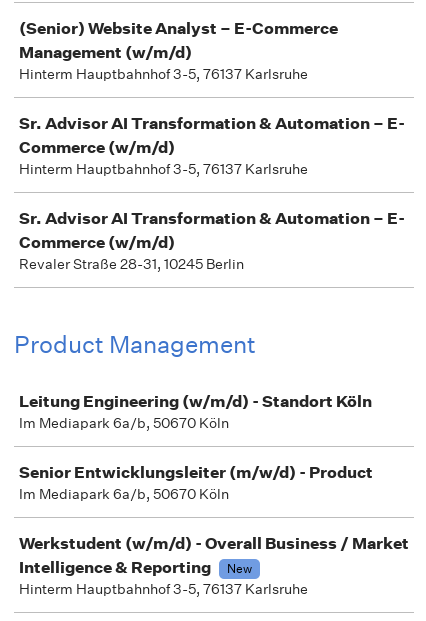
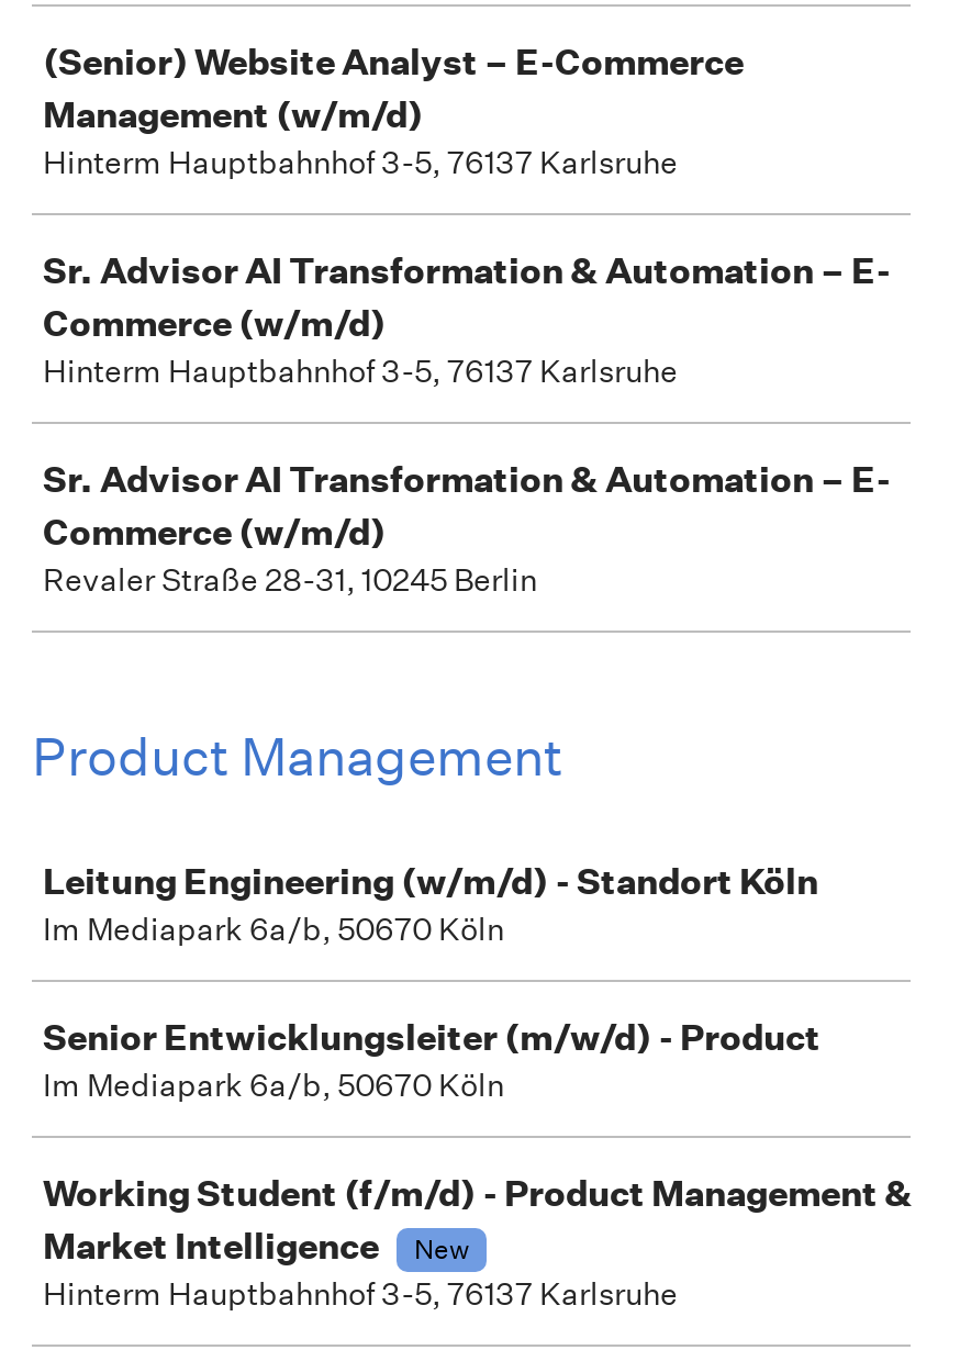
- Werkstudent (w/m/d) - Overall Business / Market
- Intelligence & Reporting
+ Working Student (f/m/d) - Product Management &
+ Market Intelligence
